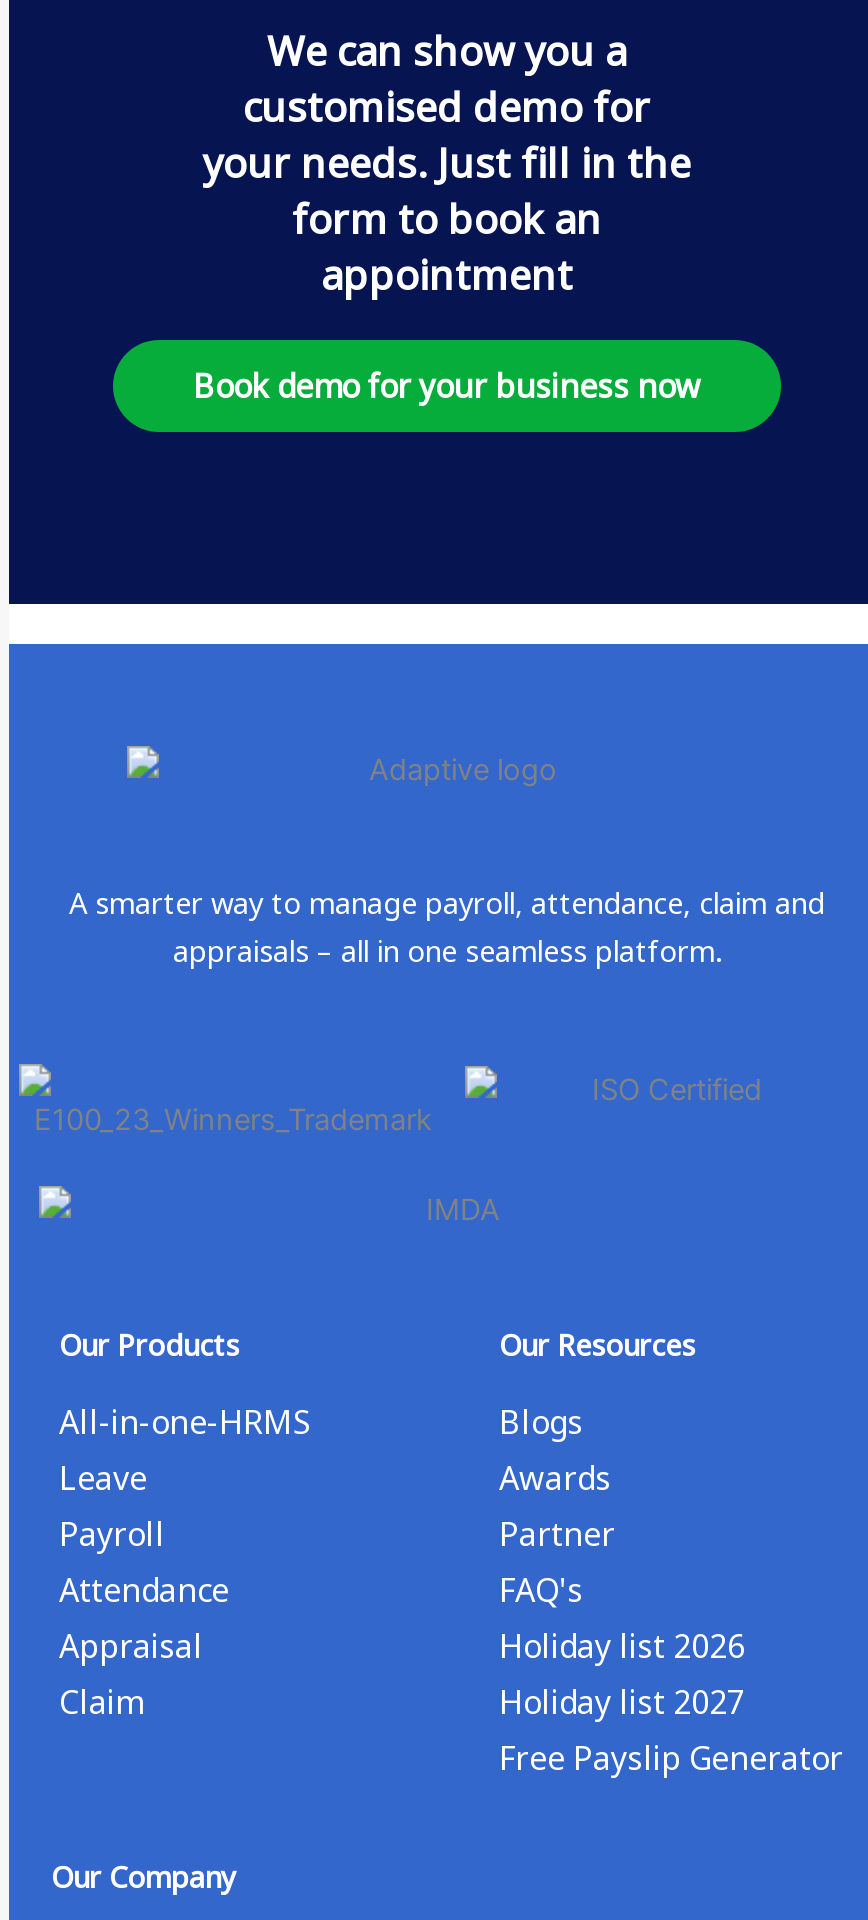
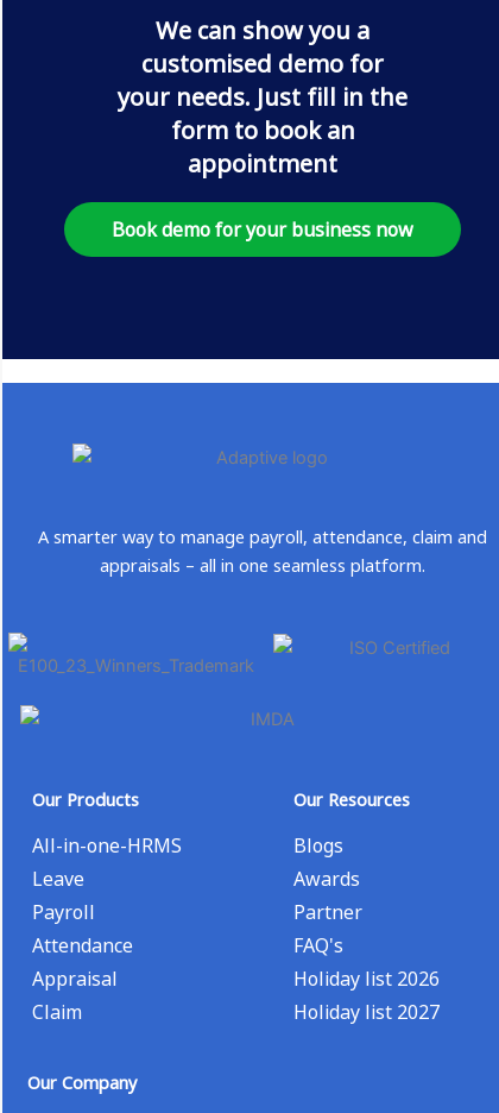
- Free Payslip Generator
